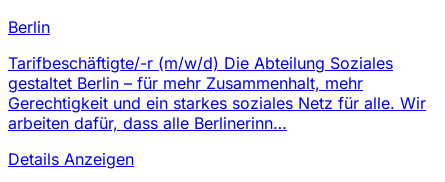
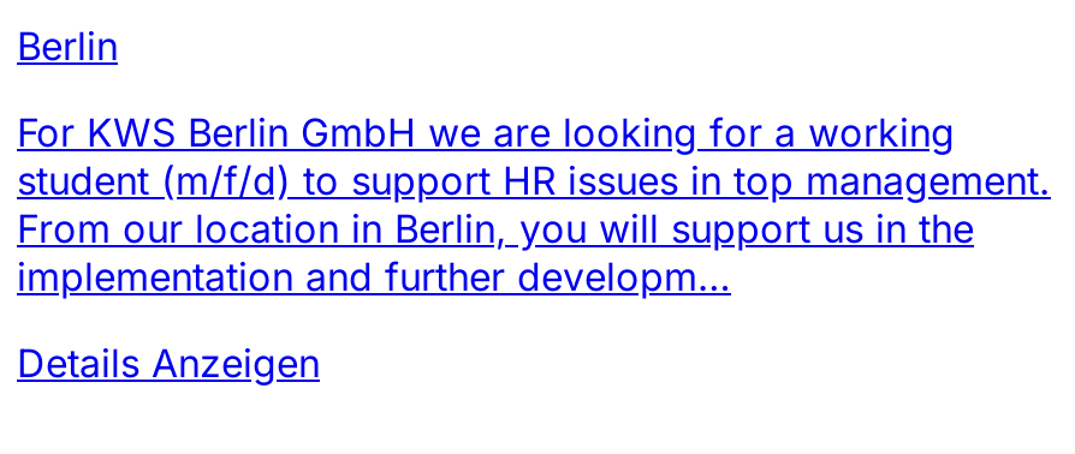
- Tarifbeschäftigte/-r (m/w/d) Die Abteilung Soziales
- gestaltet Berlin – für mehr Zusammenhalt, mehr
- Gerechtigkeit und ein starkes soziales Netz für alle. Wir
- arbeiten dafür, dass alle Berlinerinn…
+ For KWS Berlin GmbH we are looking for a working
+ student (m/f/d) to support HR issues in top management.
+ From our location in Berlin, you will support us in the
+ implementation and further developm…
